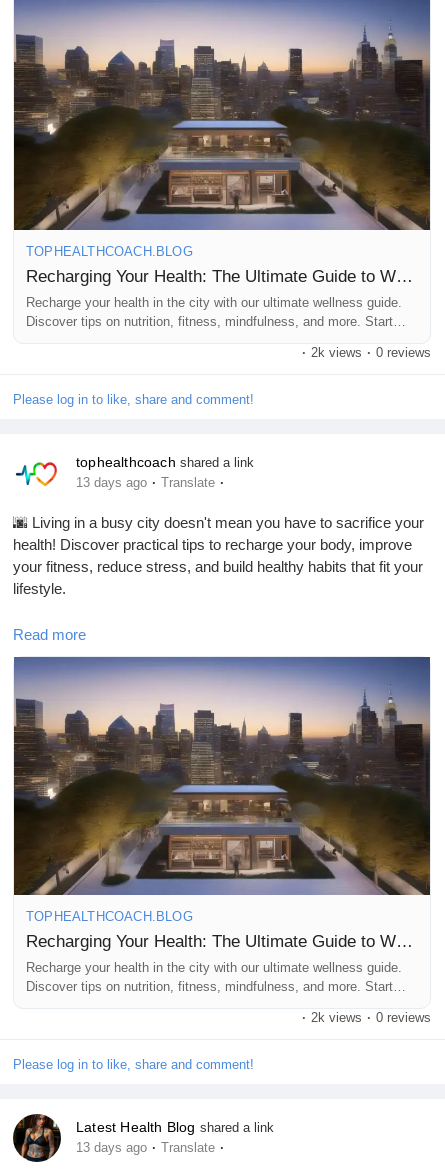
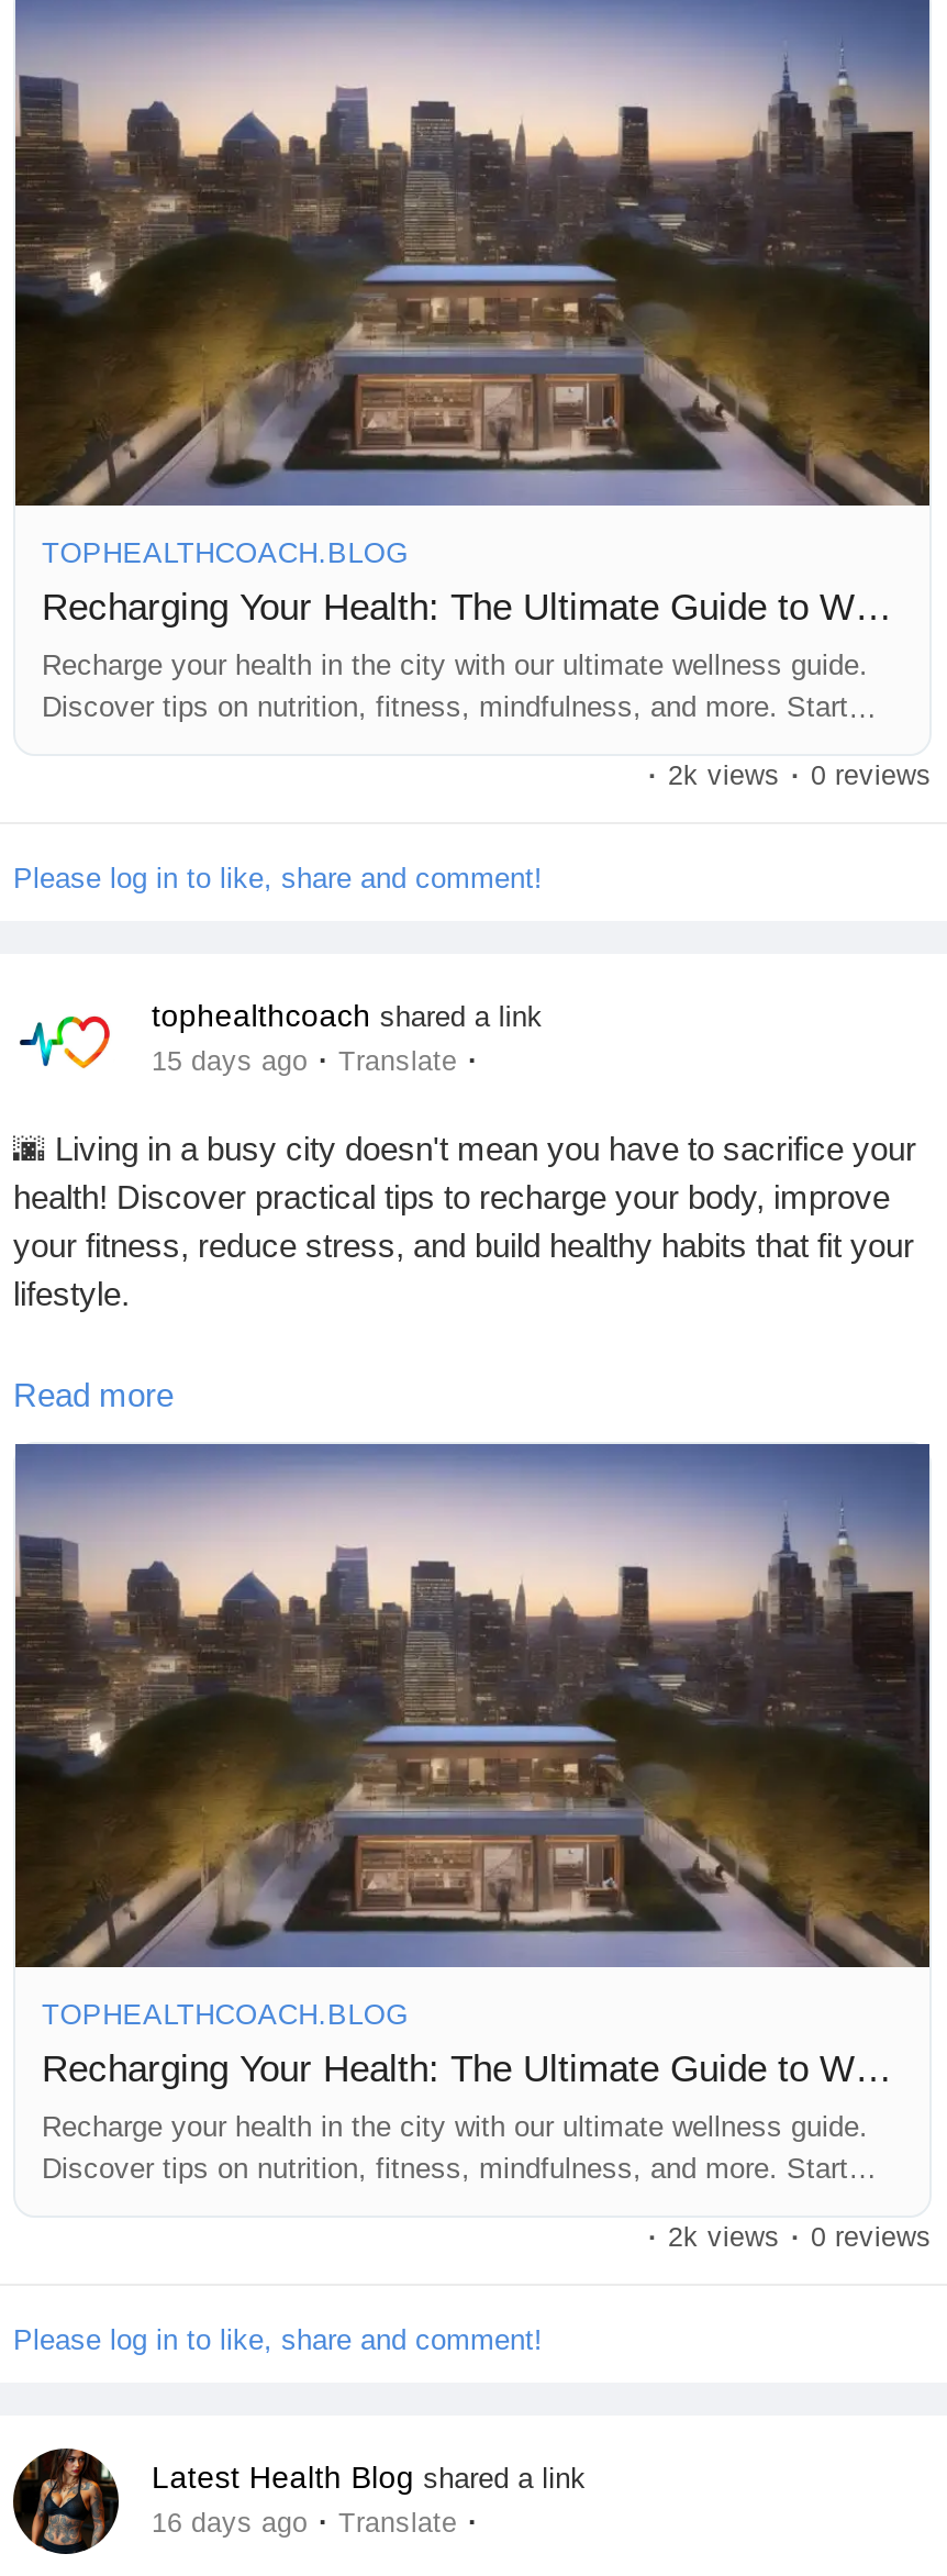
- 13 days ago · Translate ·
+ 15 days ago · Translate ·

- 13 days ago · Translate ·
+ 16 days ago · Translate ·
